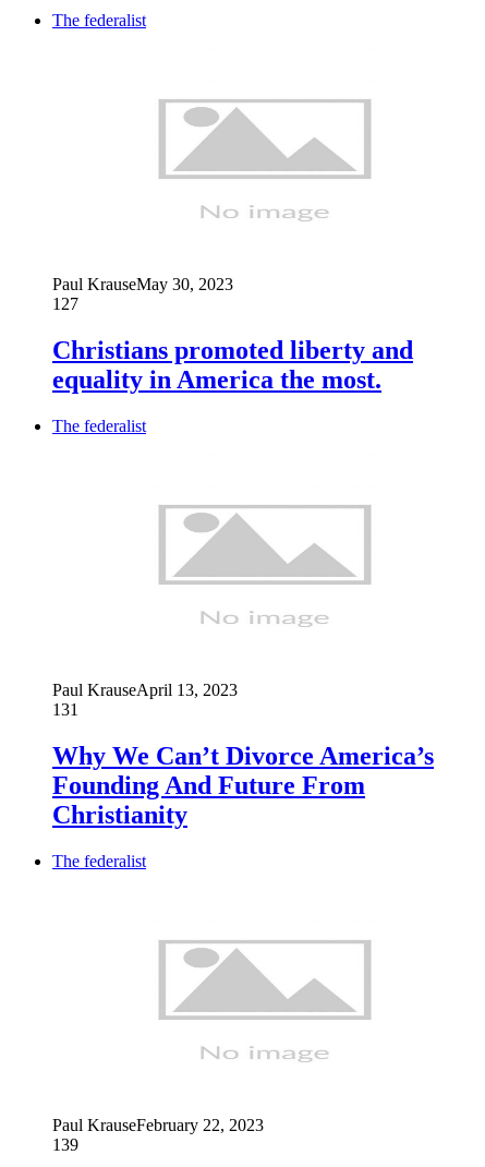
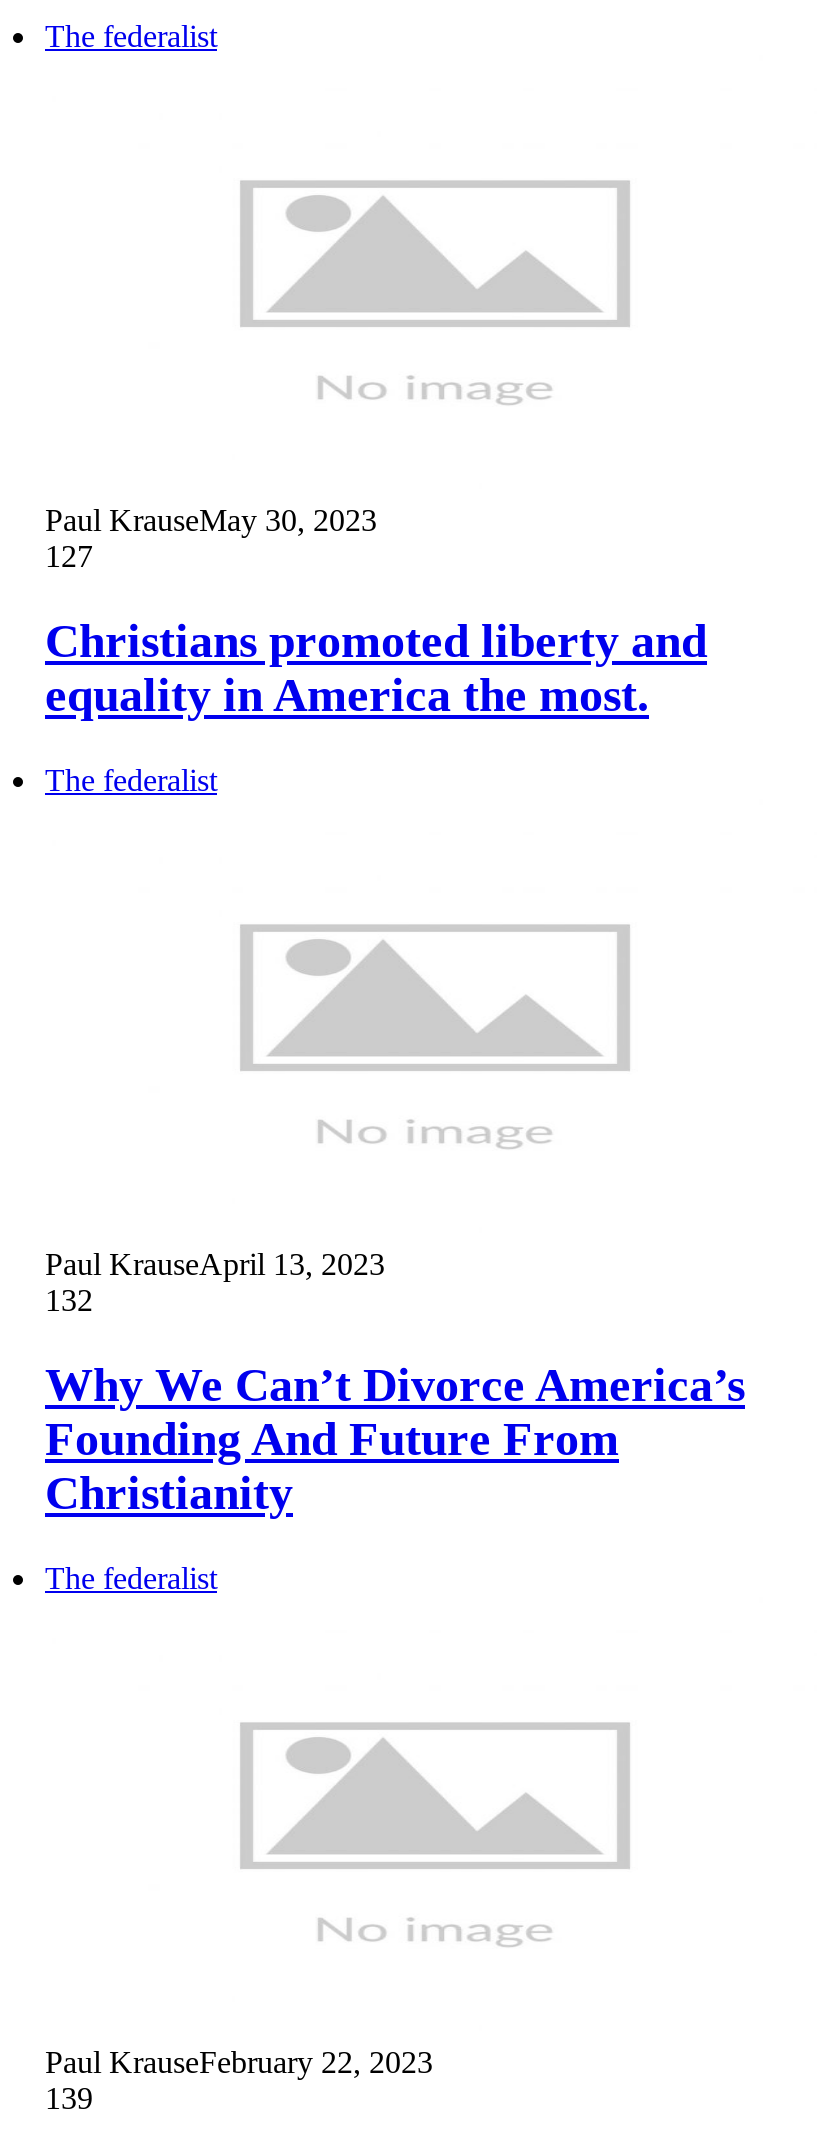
- 131
+ 132
